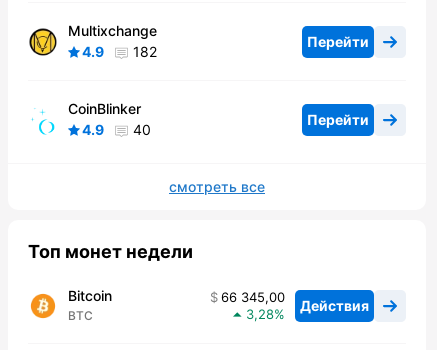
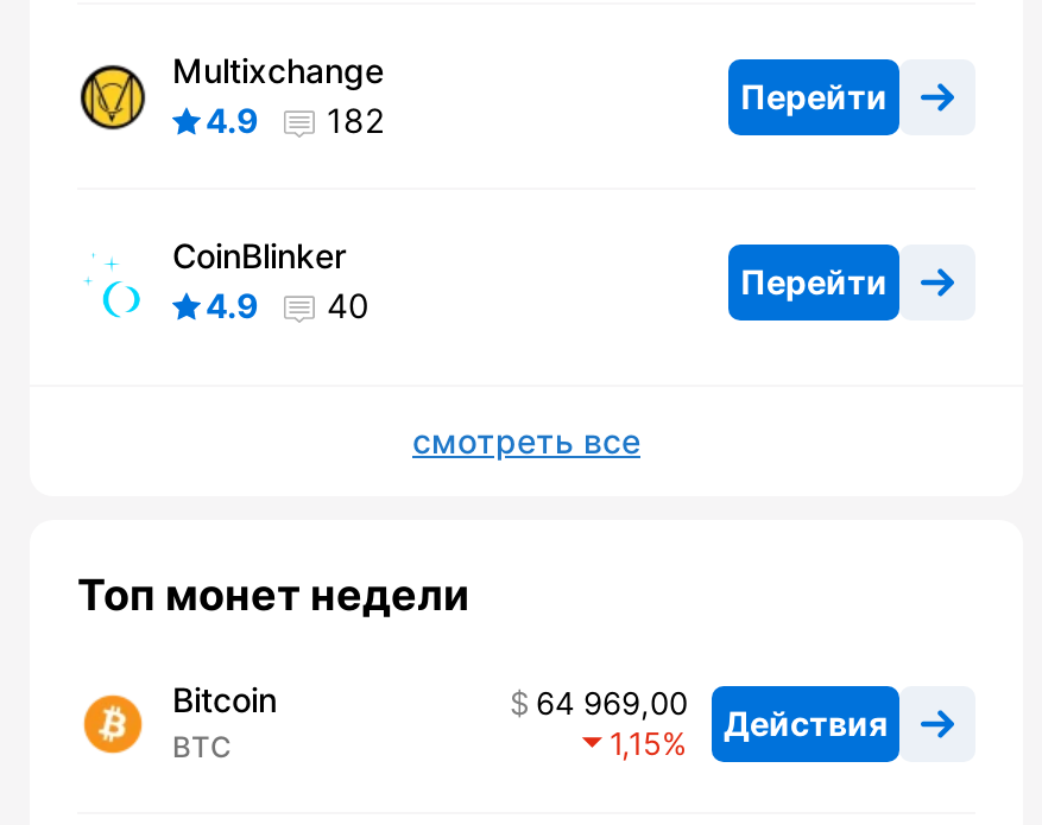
- 66 345,00 Действия
+ 64 969,00 Действия

- 3,28
+ 1,15
